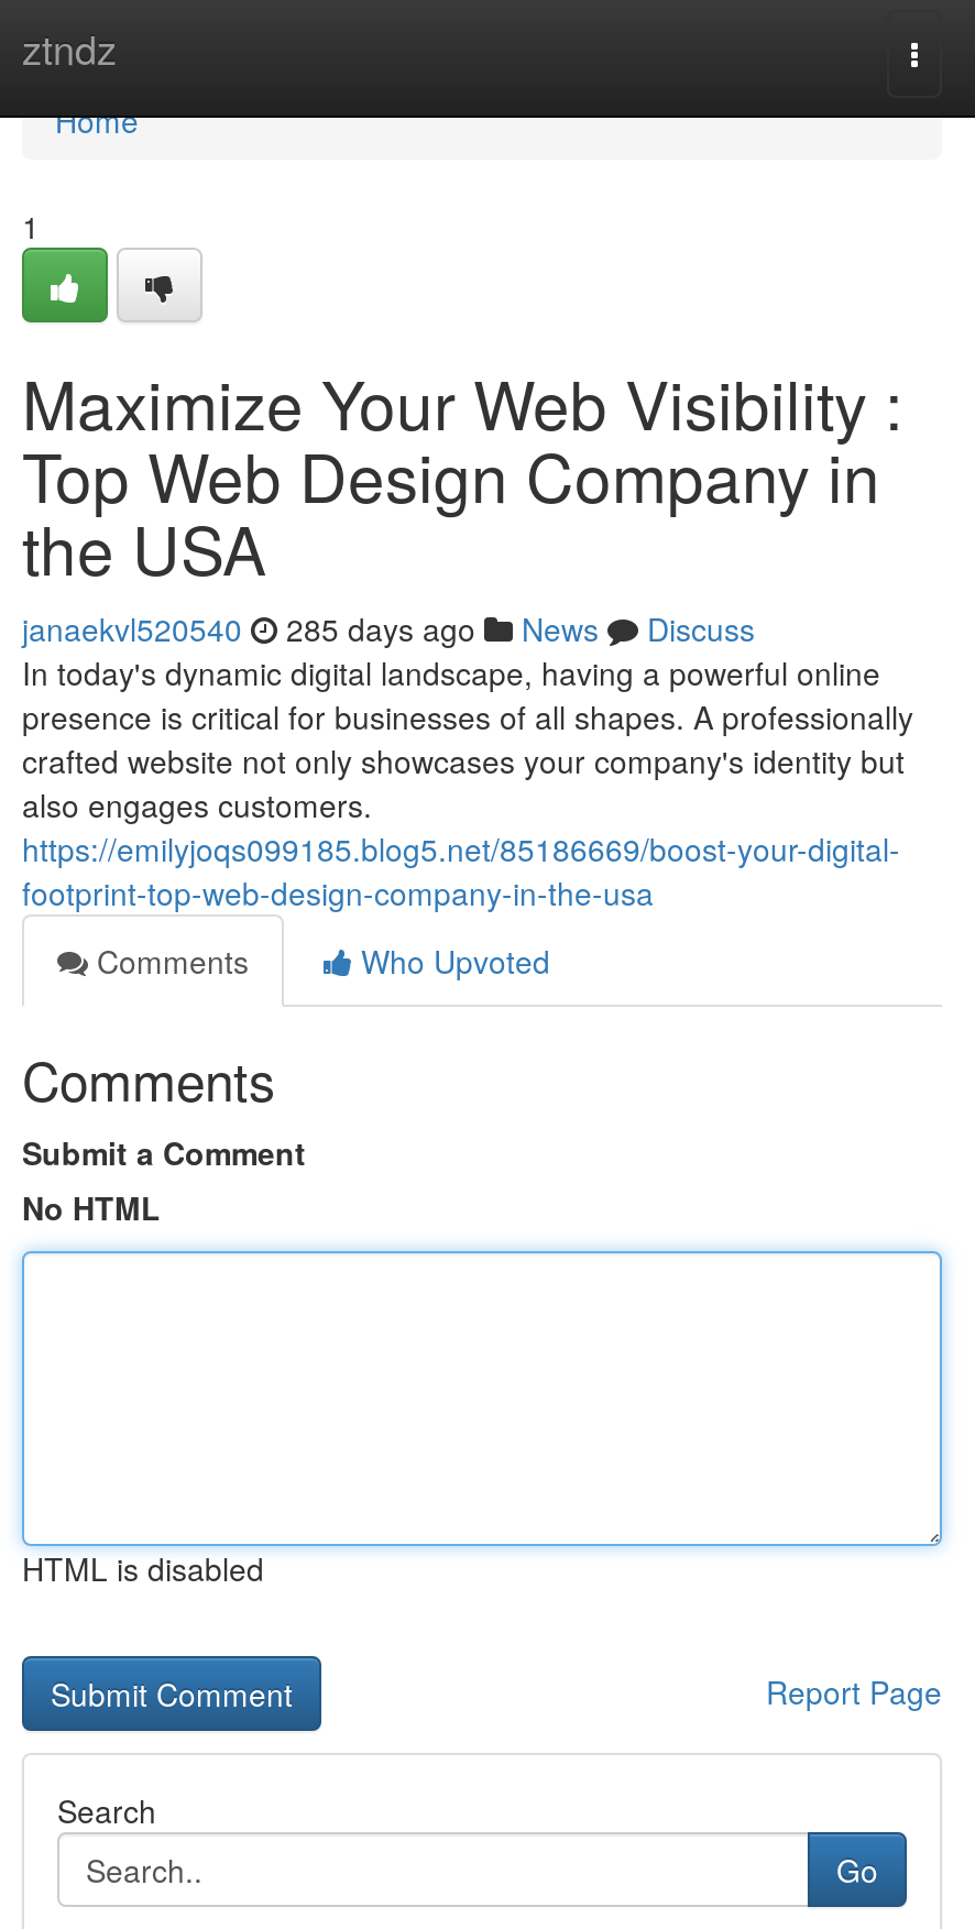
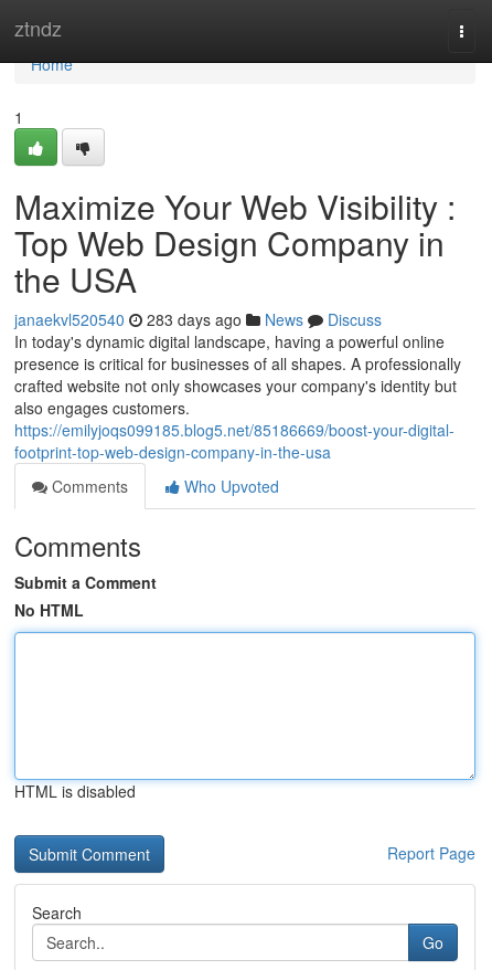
- janaekvl520540 285 days ago News Discuss
+ janaekvl520540 283 days ago News Discuss
